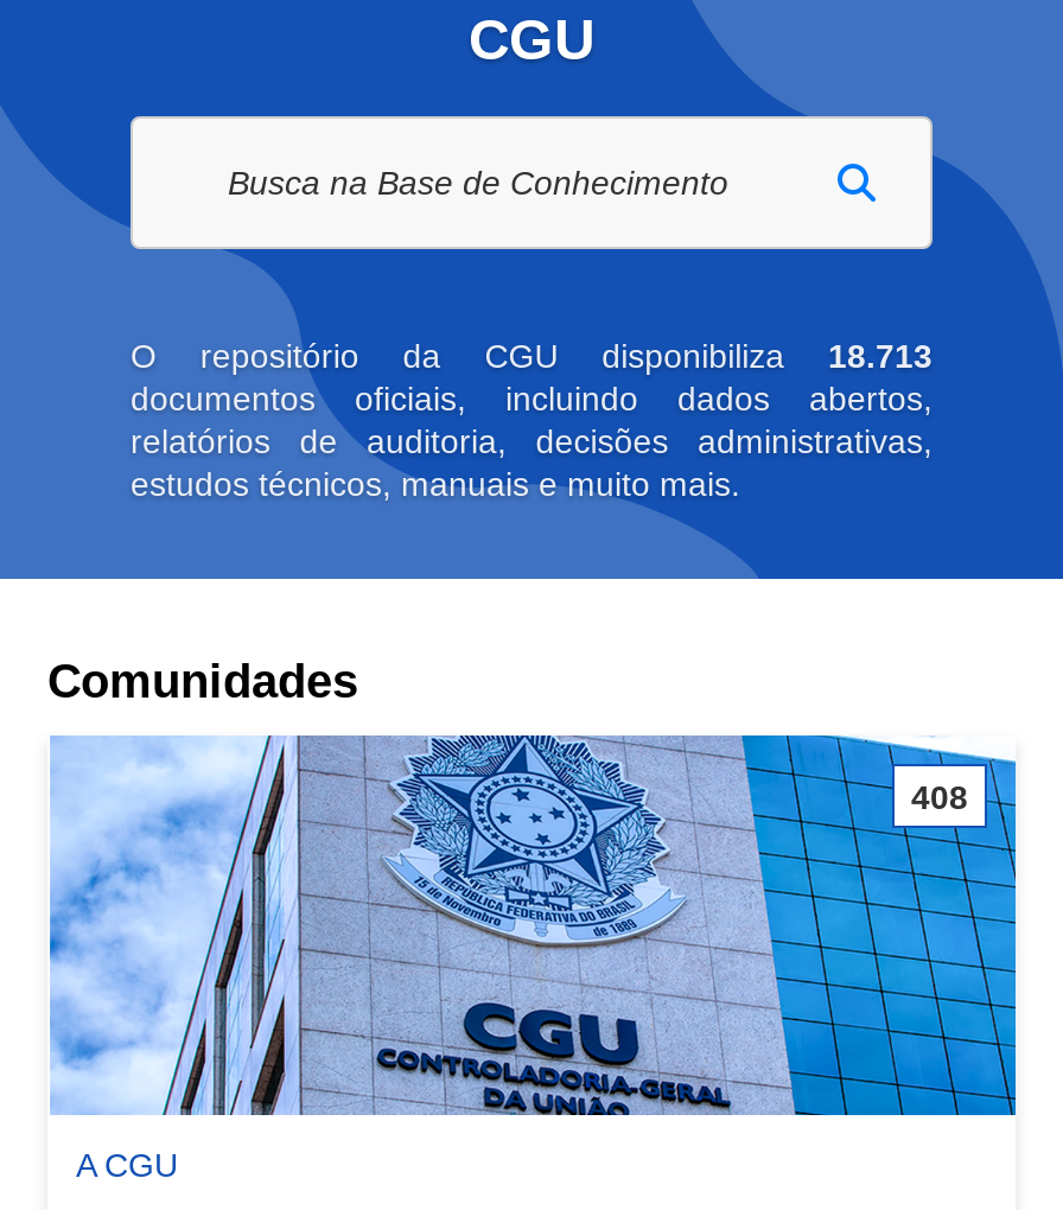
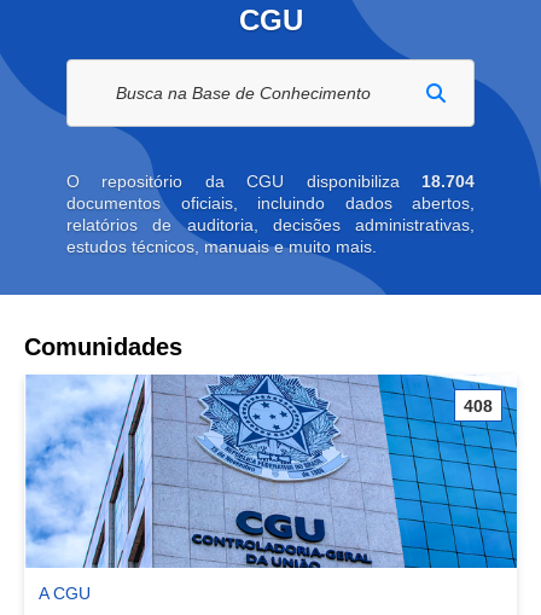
- O repositório da CGU disponibiliza 18.713
+ O repositório da CGU disponibiliza 18.704
